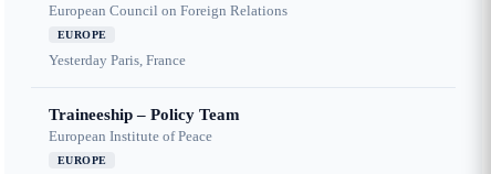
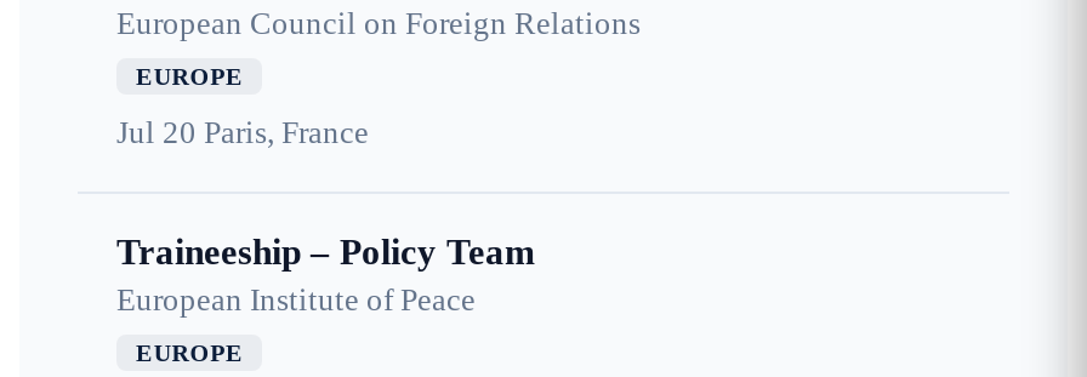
- Yesterday Paris, France
+ Jul 20 Paris, France
